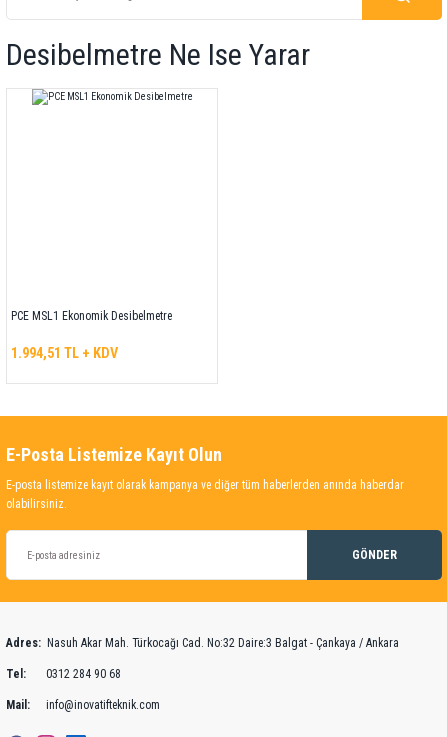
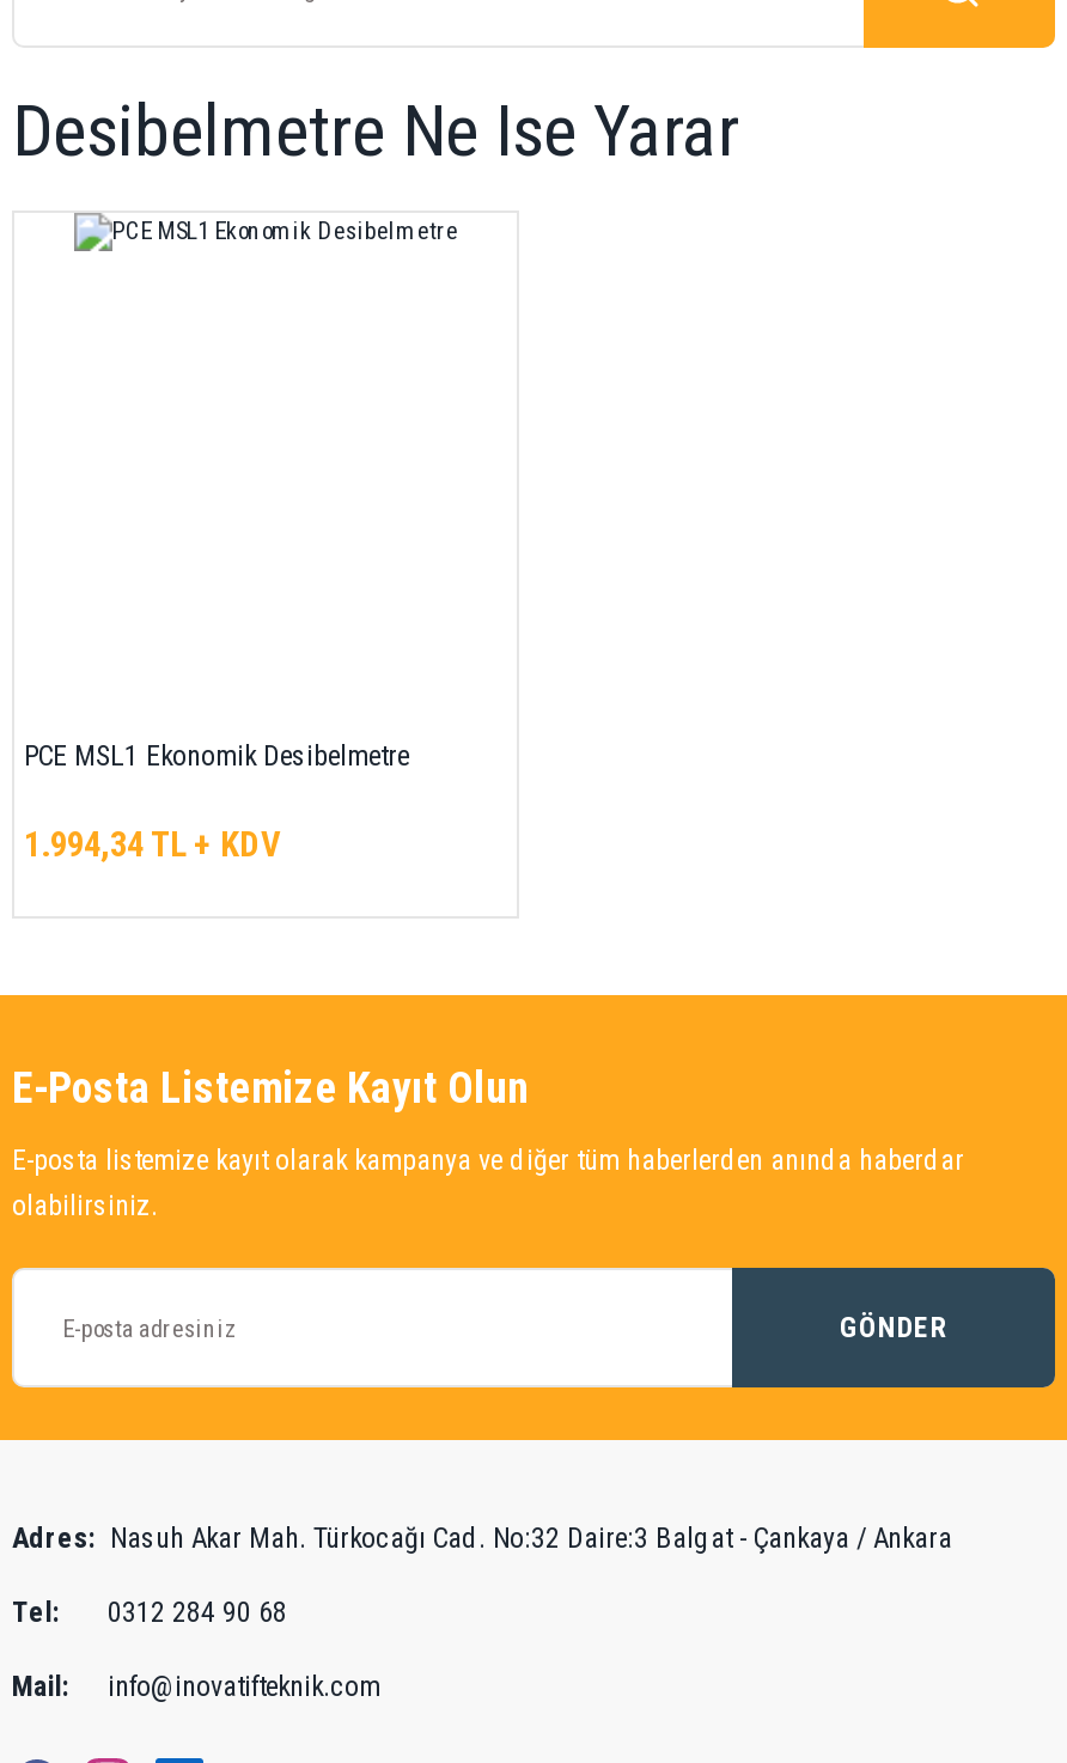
- 1.994,51 TL + KDV
+ 1.994,34 TL + KDV
